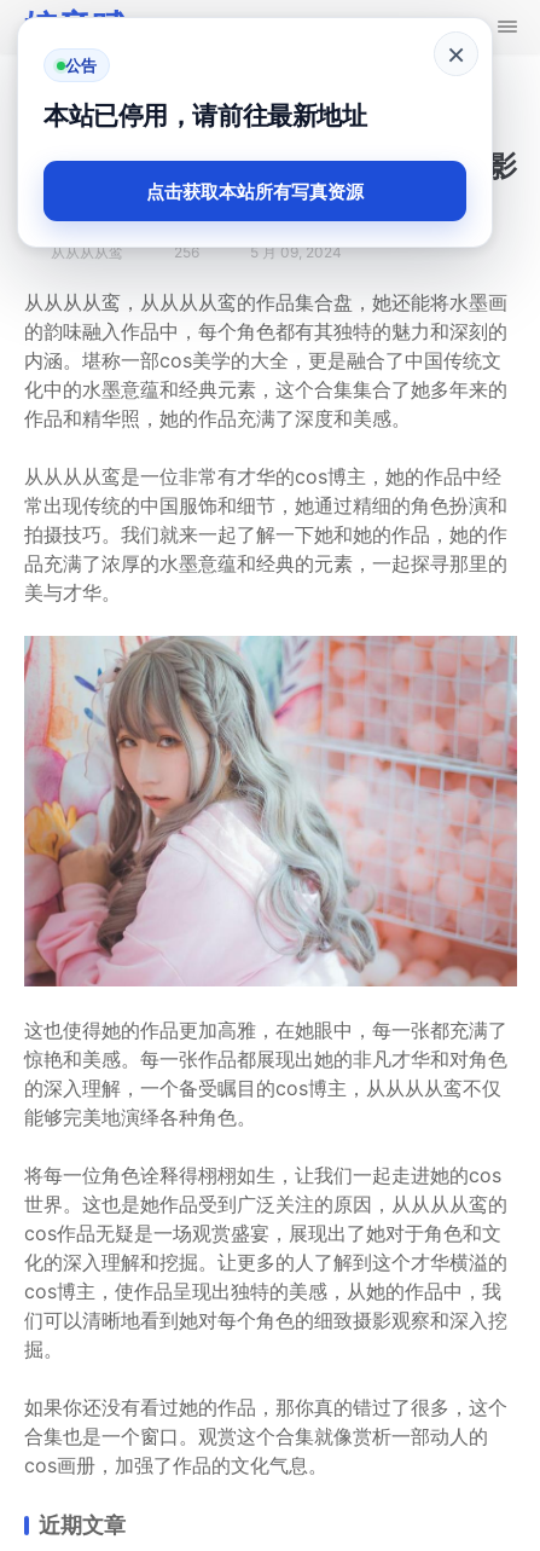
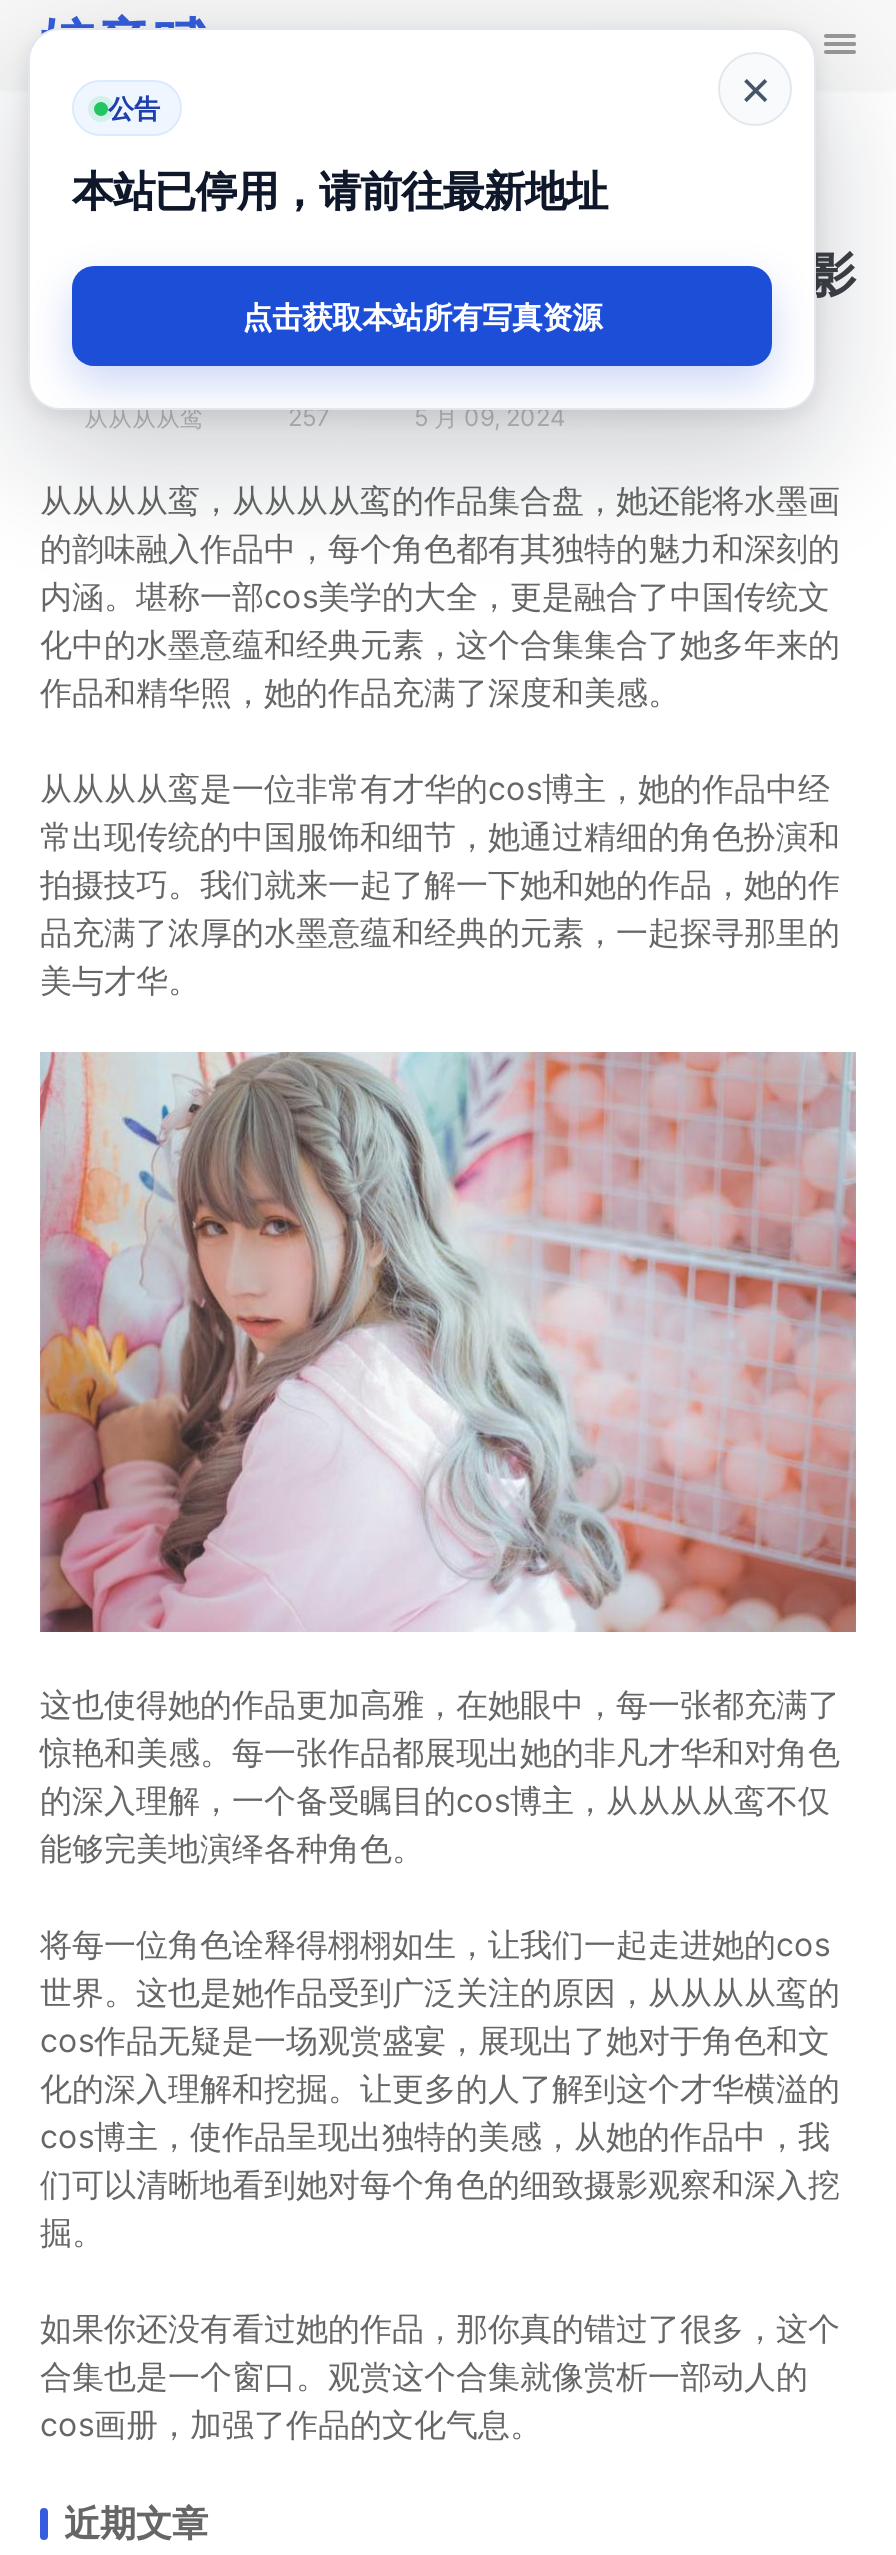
- 256
+ 257
